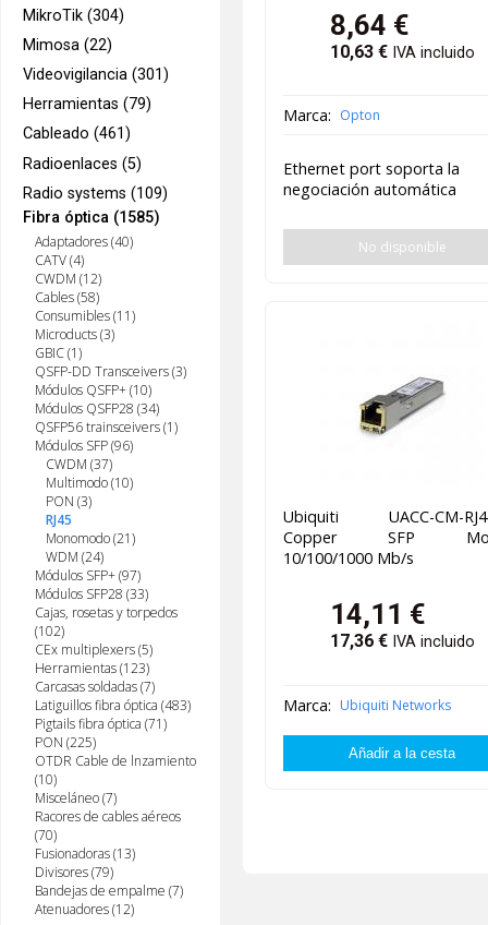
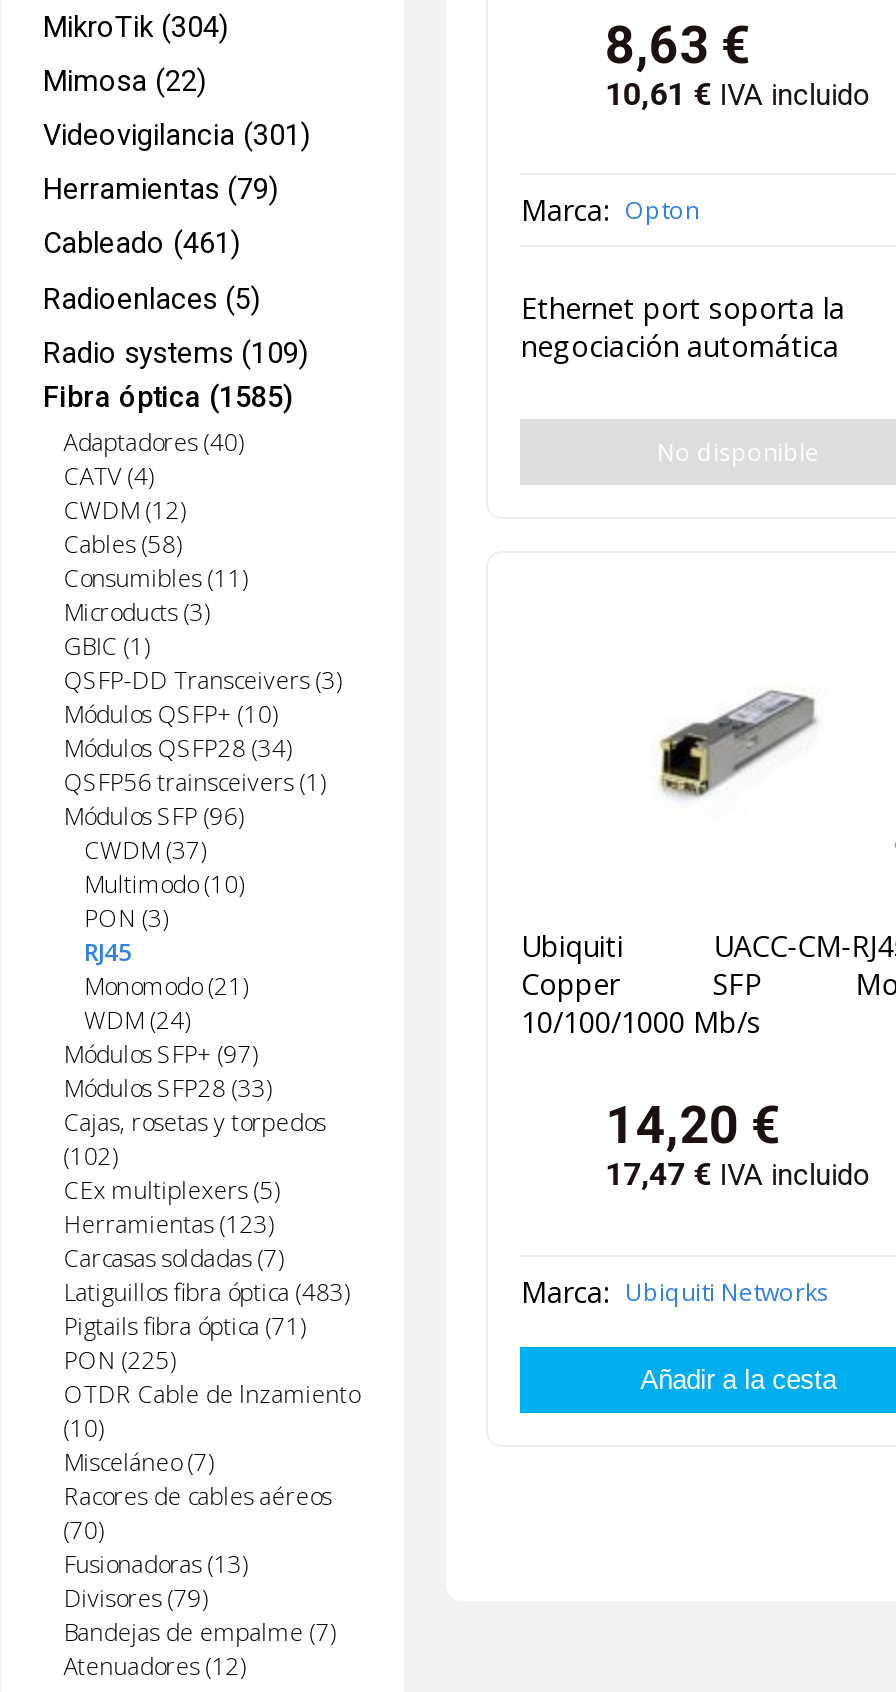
- 8,64 €
+ 8,63 €

- 10,63 €IVA incluido
+ 10,61 €IVA incluido

- 14,11 €
+ 14,20 €

- 17,36 €IVA incluido
+ 17,47 €IVA incluido
